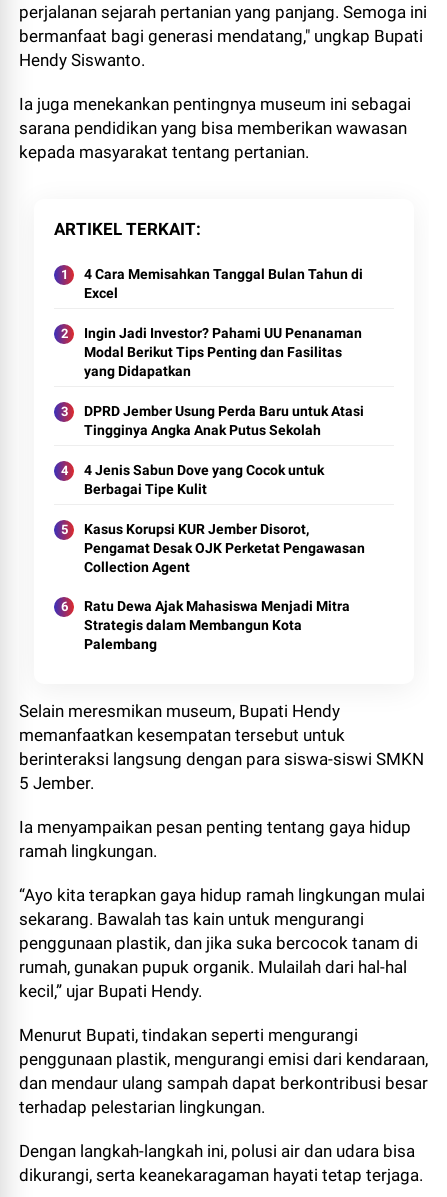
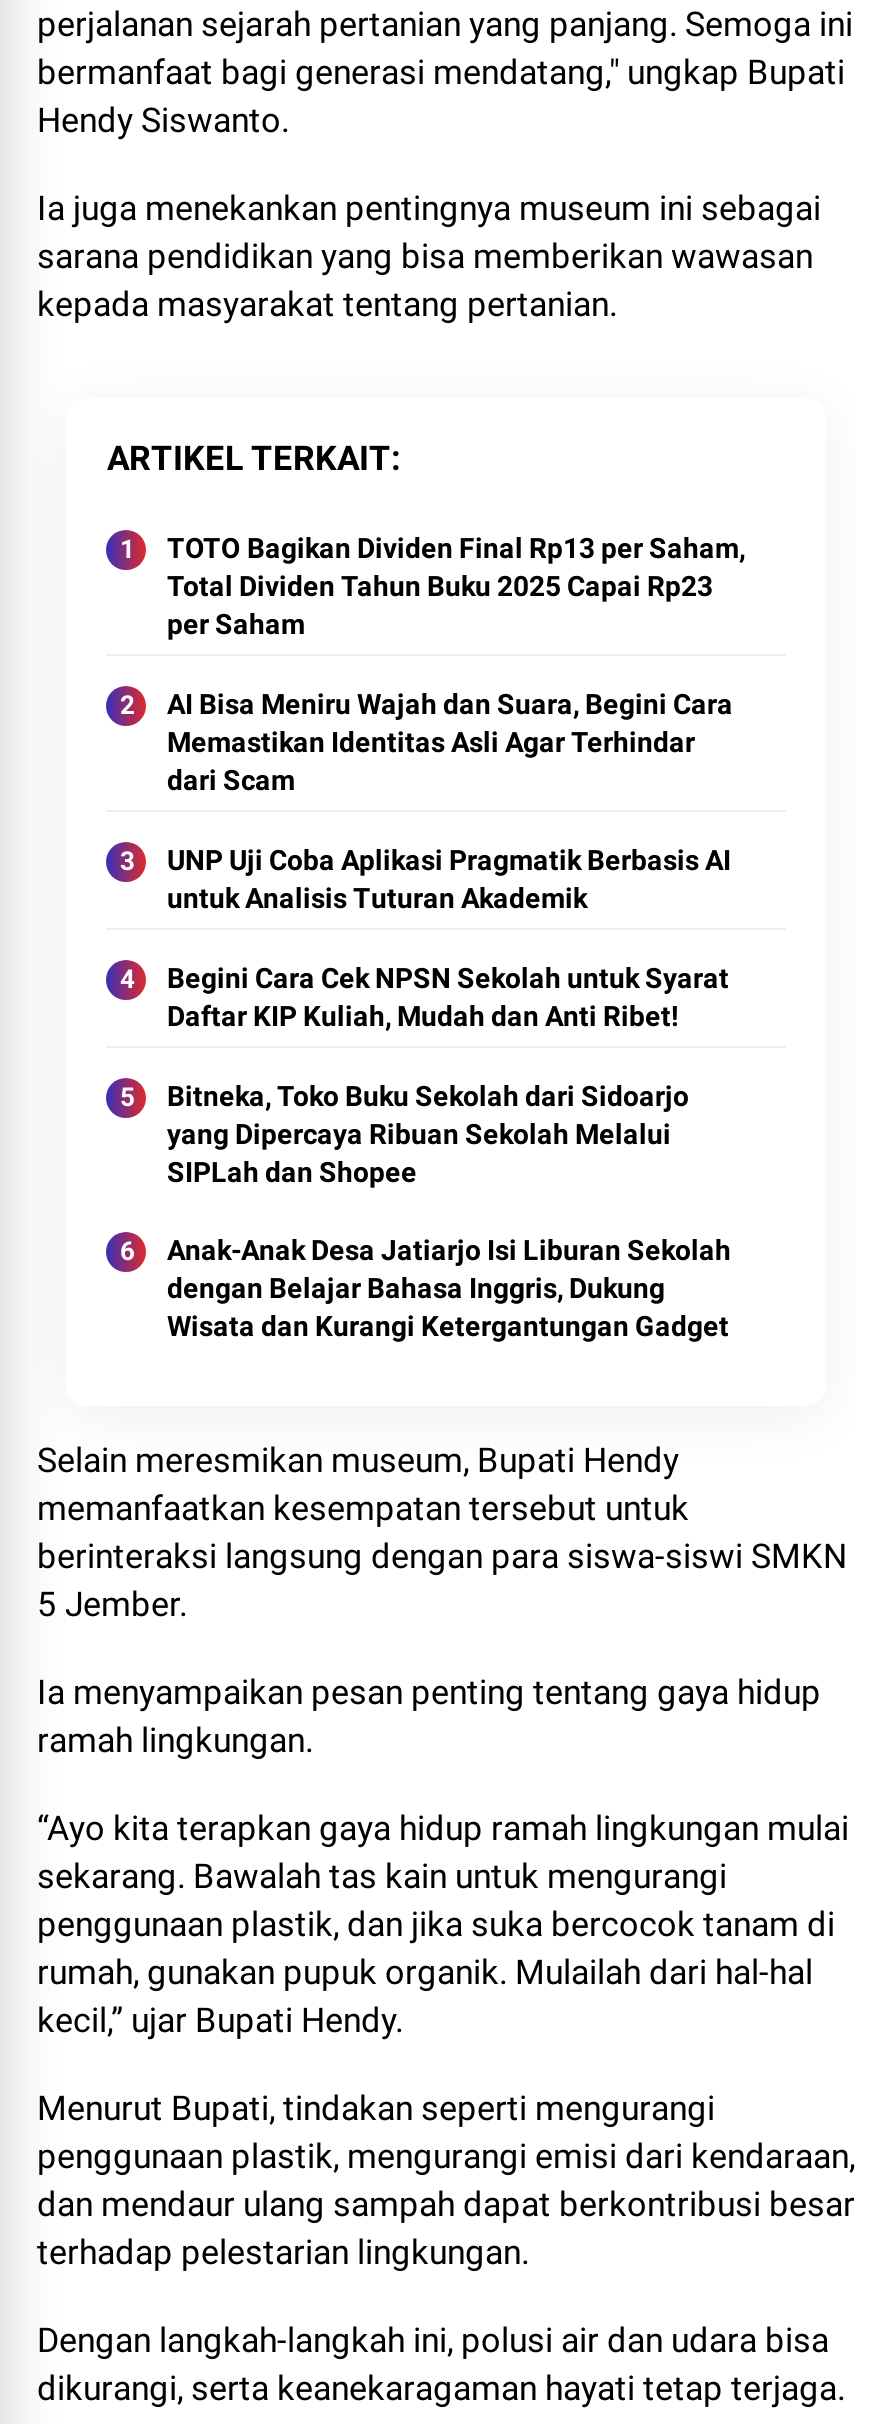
- 4 Cara Memisahkan Tanggal Bulan Tahun di
- Excel
+ TOTO Bagikan Dividen Final Rp13 per Saham,
+ Total Dividen Tahun Buku 2025 Capai Rp23
+ per Saham

- Ingin Jadi Investor? Pahami UU Penanaman
- Modal Berikut Tips Penting dan Fasilitas
- yang Didapatkan
+ AI Bisa Meniru Wajah dan Suara, Begini Cara
+ Memastikan Identitas Asli Agar Terhindar
+ dari Scam

- DPRD Jember Usung Perda Baru untuk Atasi
- Tingginya Angka Anak Putus Sekolah
+ UNP Uji Coba Aplikasi Pragmatik Berbasis AI
+ untuk Analisis Tuturan Akademik

- 4 Jenis Sabun Dove yang Cocok untuk
- Berbagai Tipe Kulit
+ Begini Cara Cek NPSN Sekolah untuk Syarat
+ Daftar KIP Kuliah, Mudah dan Anti Ribet!

- Kasus Korupsi KUR Jember Disorot,
- Pengamat Desak OJK Perketat Pengawasan
- Collection Agent
+ Bitneka, Toko Buku Sekolah dari Sidoarjo
+ yang Dipercaya Ribuan Sekolah Melalui
+ SIPLah dan Shopee

- Ratu Dewa Ajak Mahasiswa Menjadi Mitra
- Strategis dalam Membangun Kota
- Palembang
+ Anak-Anak Desa Jatiarjo Isi Liburan Sekolah
+ dengan Belajar Bahasa Inggris, Dukung
+ Wisata dan Kurangi Ketergantungan Gadget
